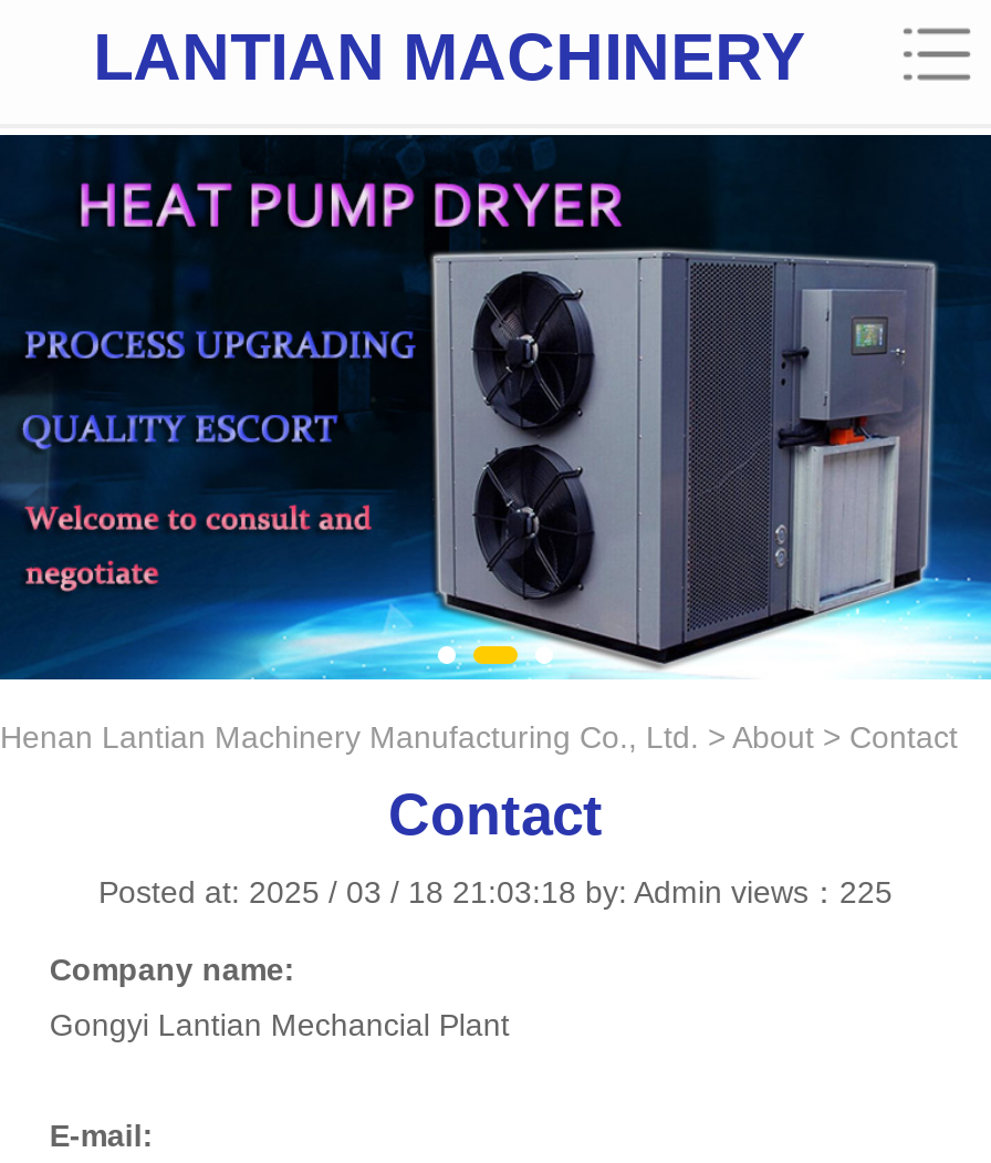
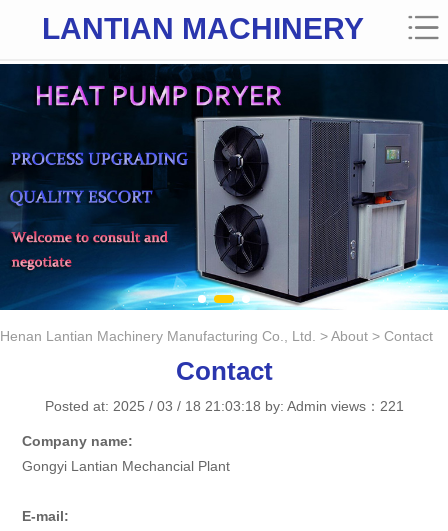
- Posted at: 2025 / 03 / 18 21:03:18 by: Admin views：225
+ Posted at: 2025 / 03 / 18 21:03:18 by: Admin views：221
